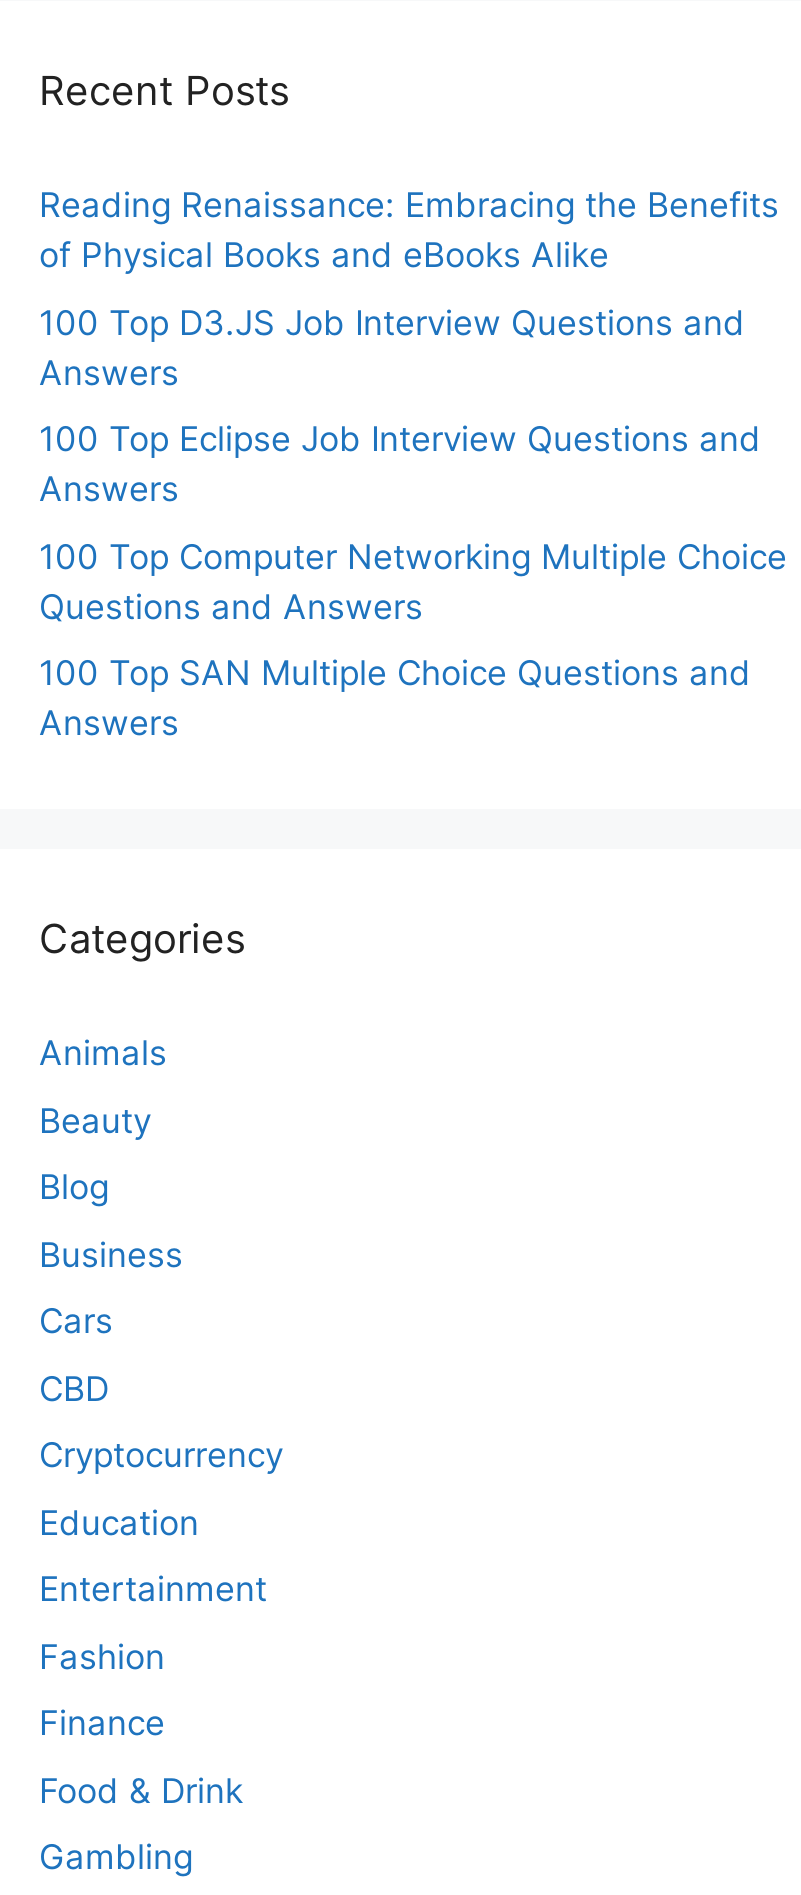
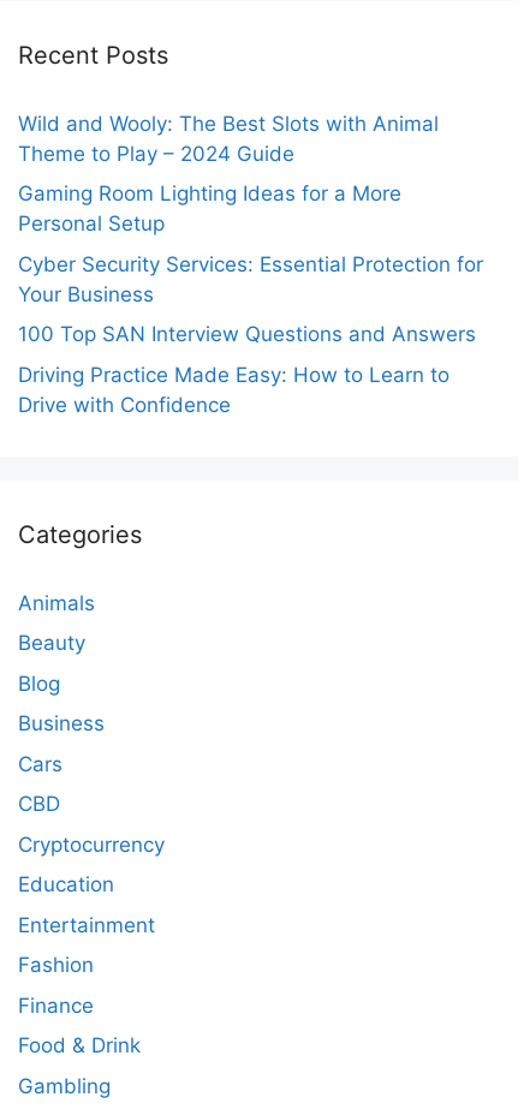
- Reading Renaissance: Embracing the Benefits
- of Physical Books and eBooks Alike
+ Wild and Wooly: The Best Slots with Animal
+ Theme to Play – 2024 Guide

- 100 Top D3.JS Job Interview Questions and
- Answers
+ Gaming Room Lighting Ideas for a More
+ Personal Setup

- 100 Top Eclipse Job Interview Questions and
- Answers
+ Cyber Security Services: Essential Protection for
+ Your Business

- 100 Top Computer Networking Multiple Choice
- Questions and Answers
+ 100 Top SAN Interview Questions and Answers

- 100 Top SAN Multiple Choice Questions and
- Answers
+ Driving Practice Made Easy: How to Learn to
+ Drive with Confidence
